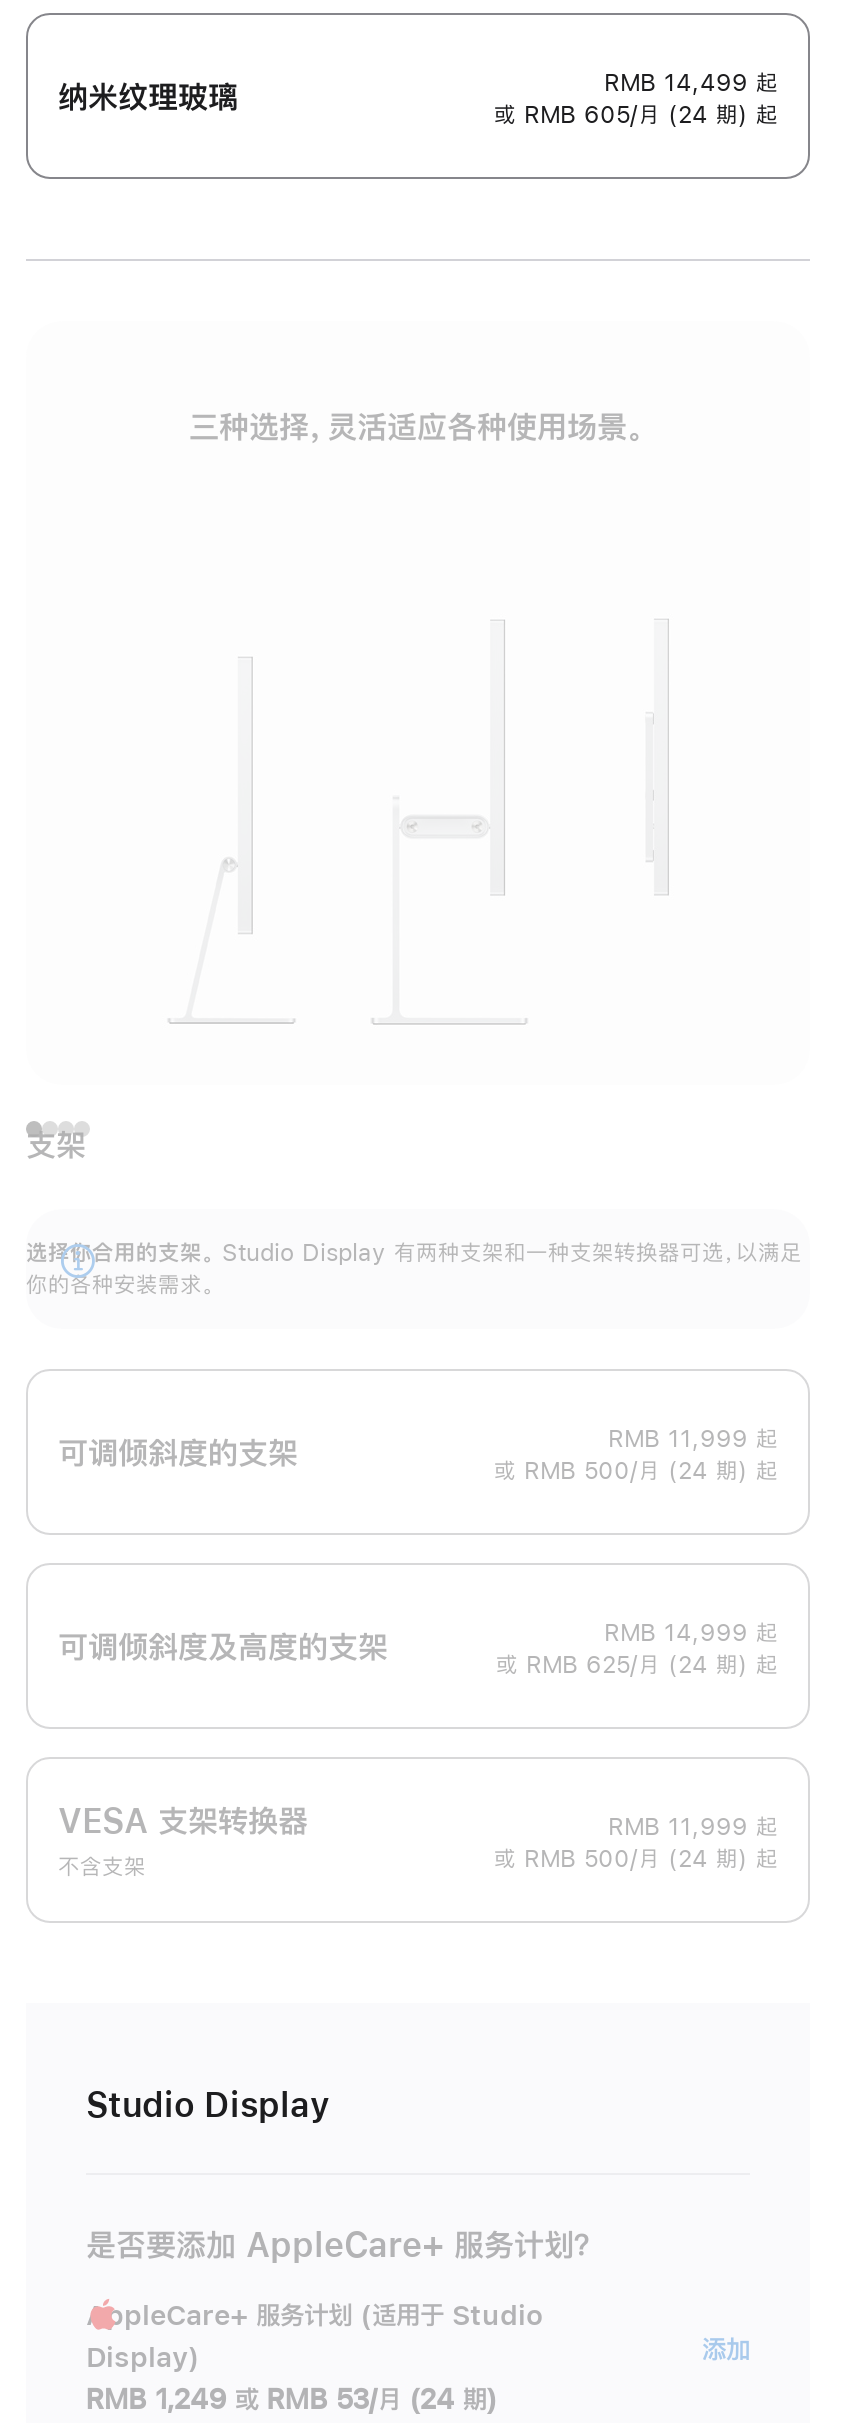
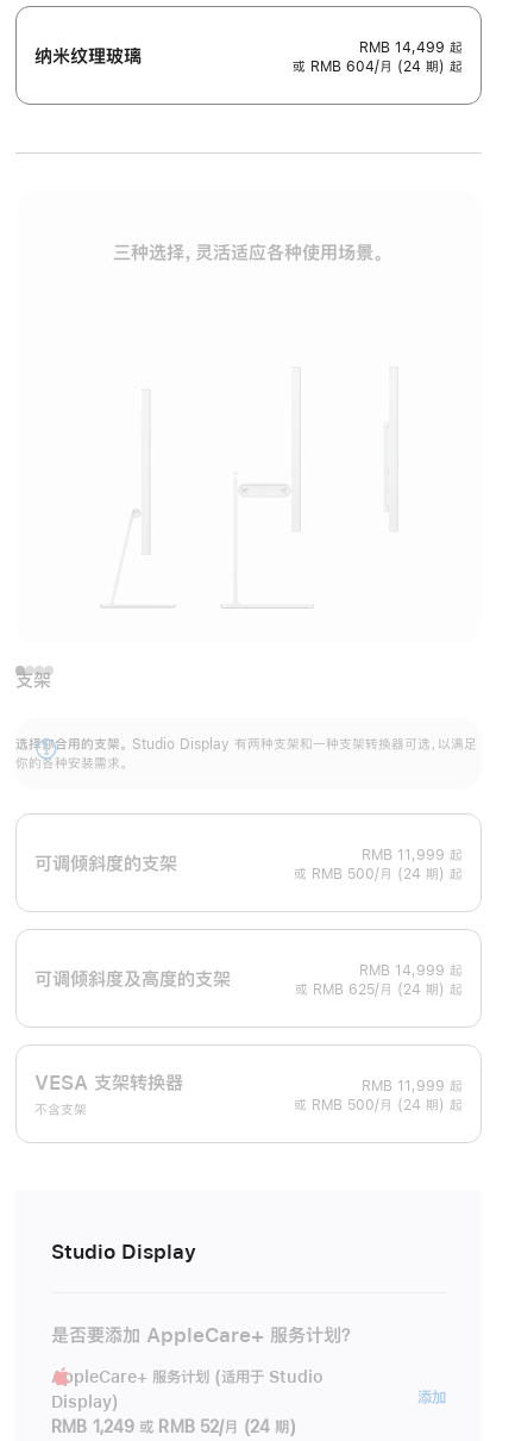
- 或 RMB 605/月 (24 期) 起
+ 或 RMB 604/月 (24 期) 起

- RMB 1,249 或 RMB 53/月 (24 期)
+ RMB 1,249 或 RMB 52/月 (24 期)
